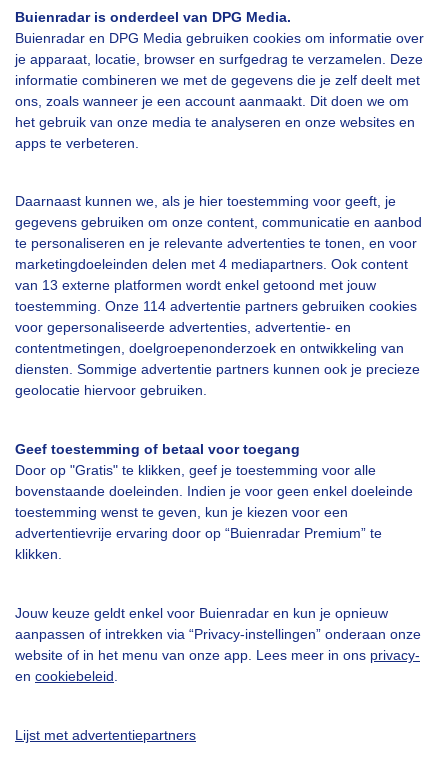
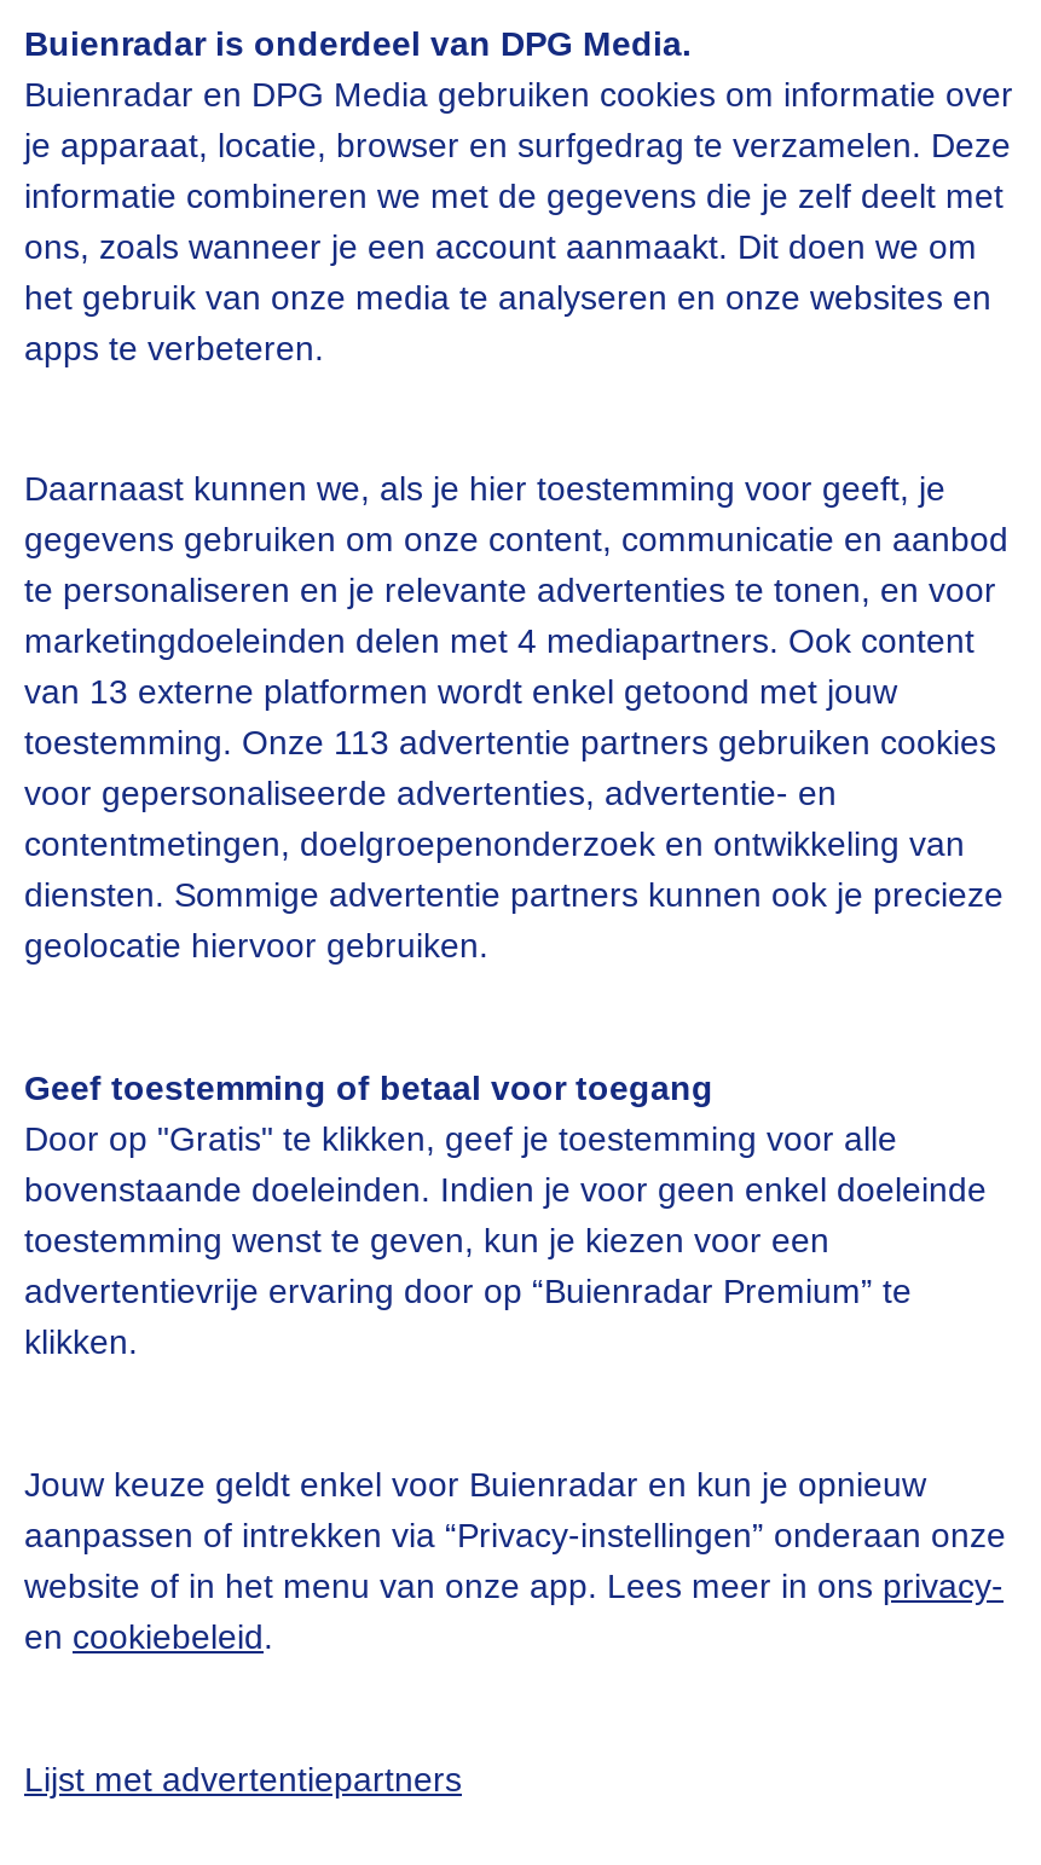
- toestemming. Onze 114 advertentie partners gebruiken cookies
+ toestemming. Onze 113 advertentie partners gebruiken cookies
